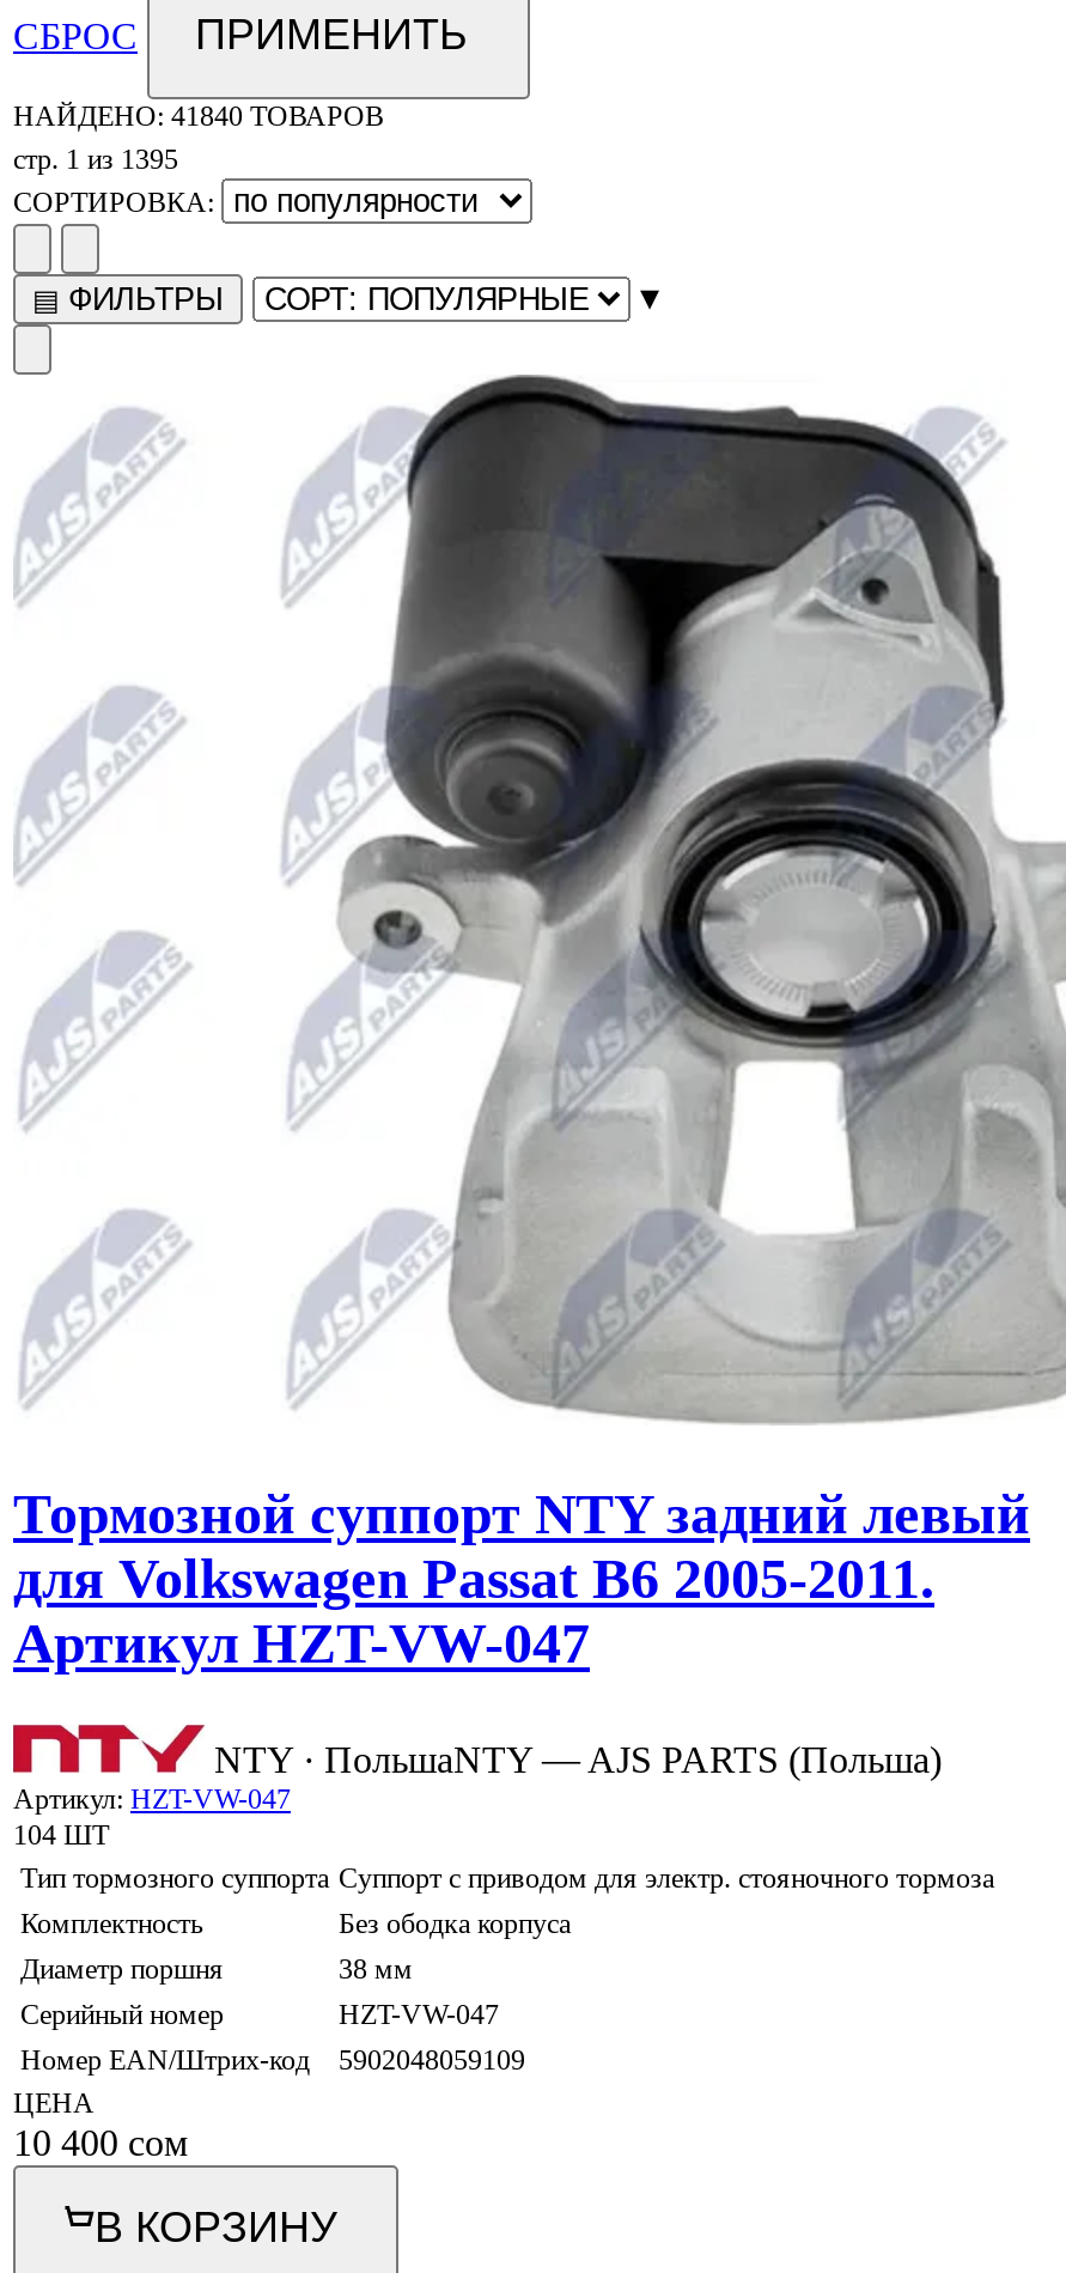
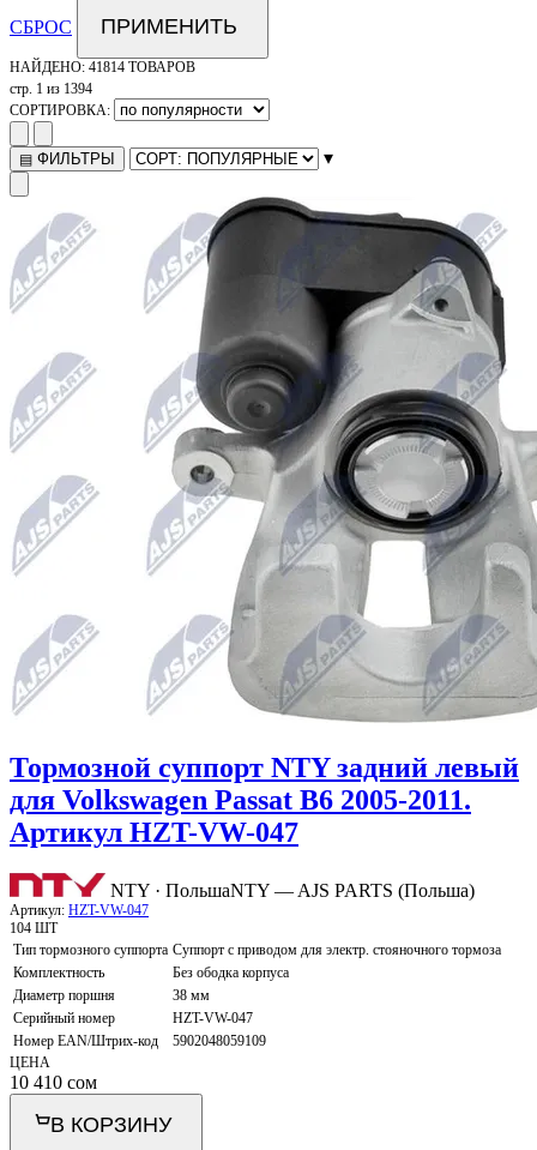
- НАЙДЕНО: 41840 ТОВАРОВ
+ НАЙДЕНО: 41814 ТОВАРОВ

- стр. 1 из 1395
+ стр. 1 из 1394

- 10 400 сом
+ 10 410 сом
